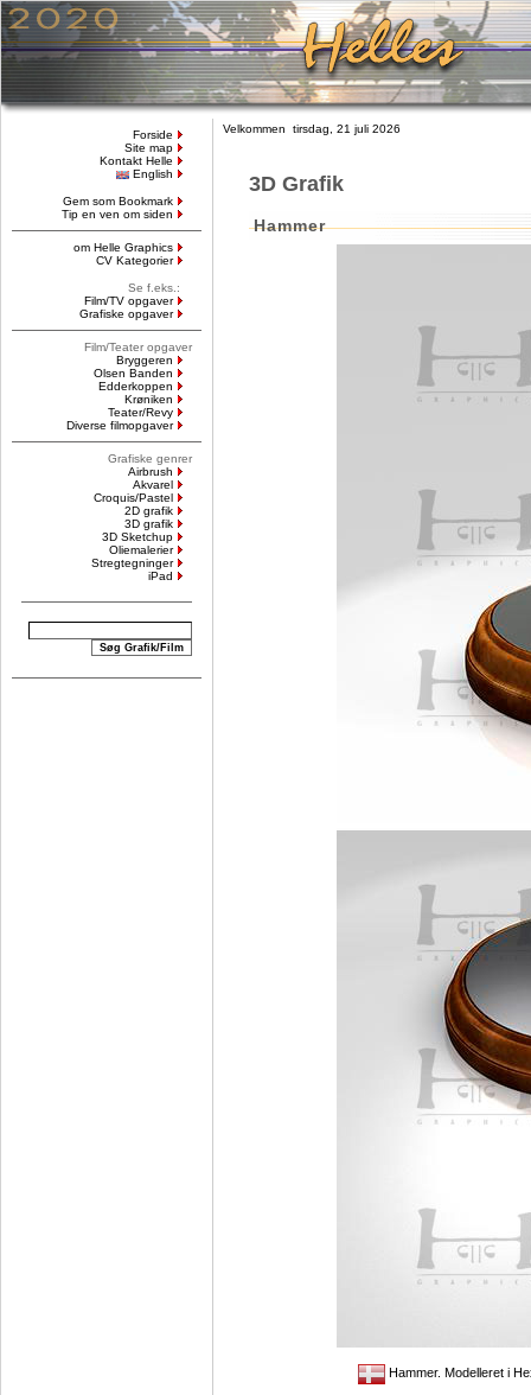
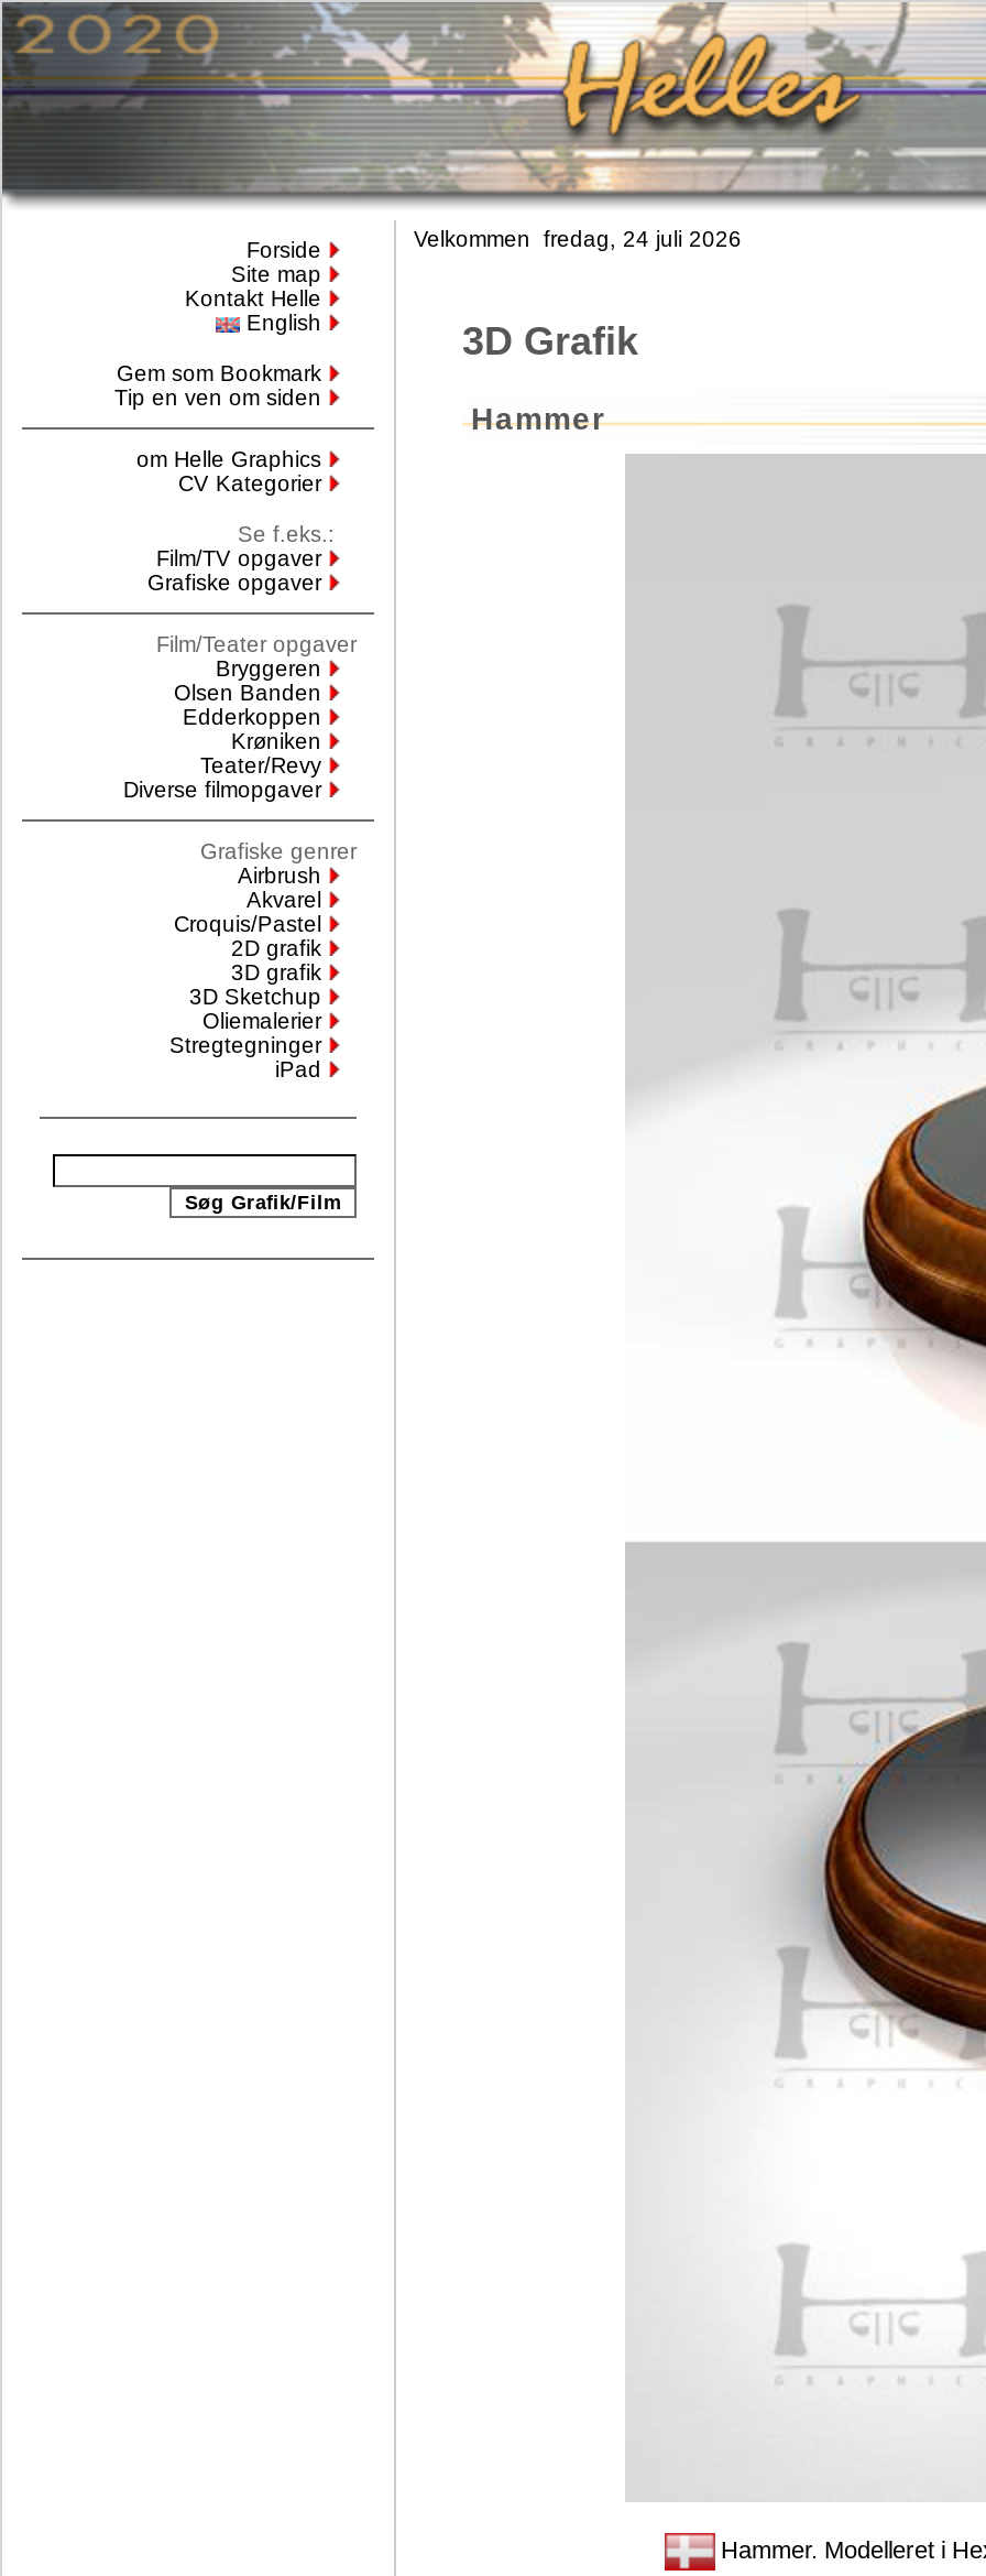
- Velkommen tirsdag, 21 juli 2026
+ Velkommen fredag, 24 juli 2026
